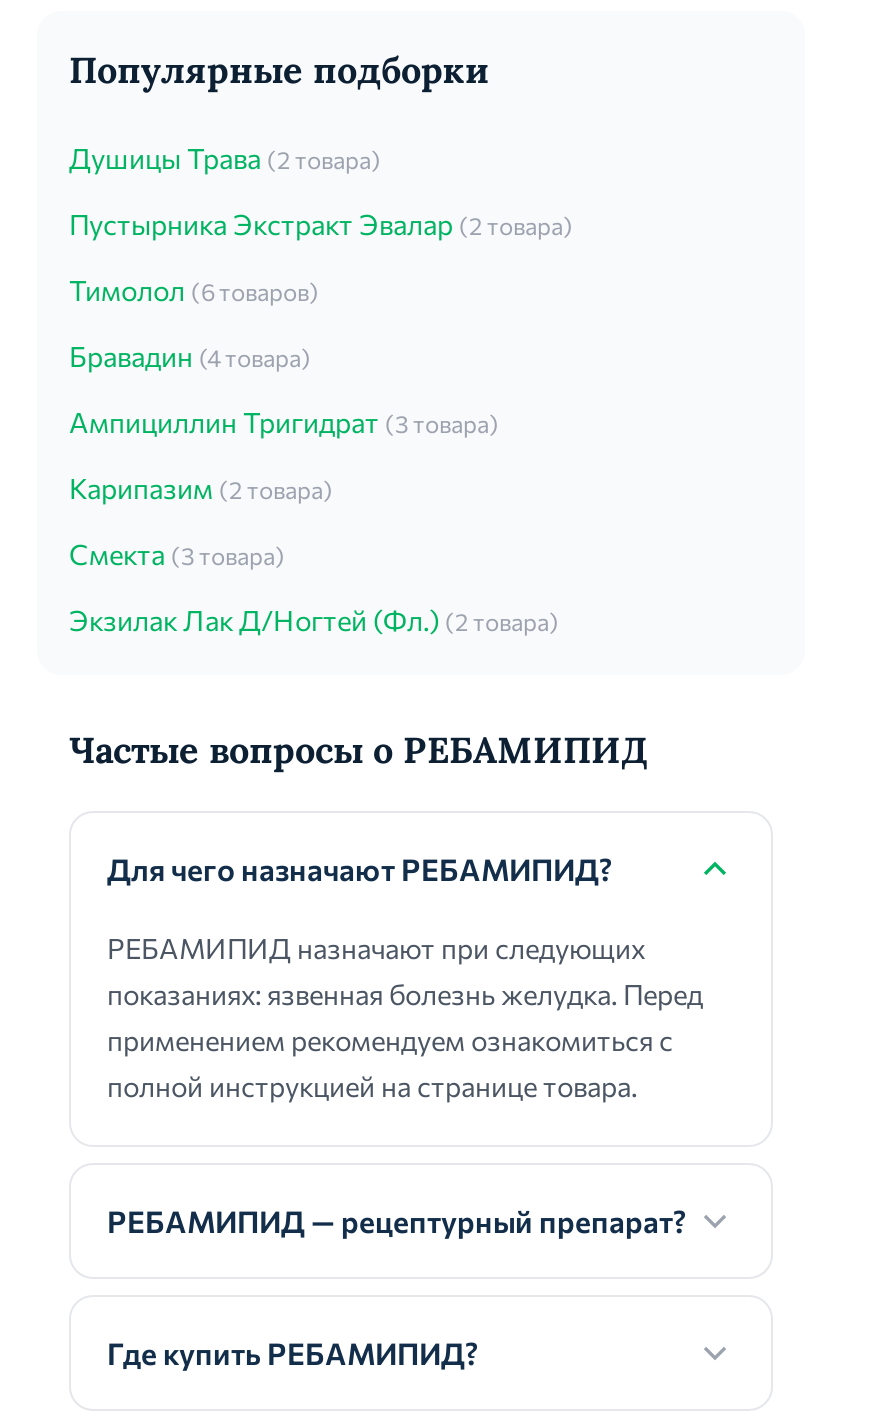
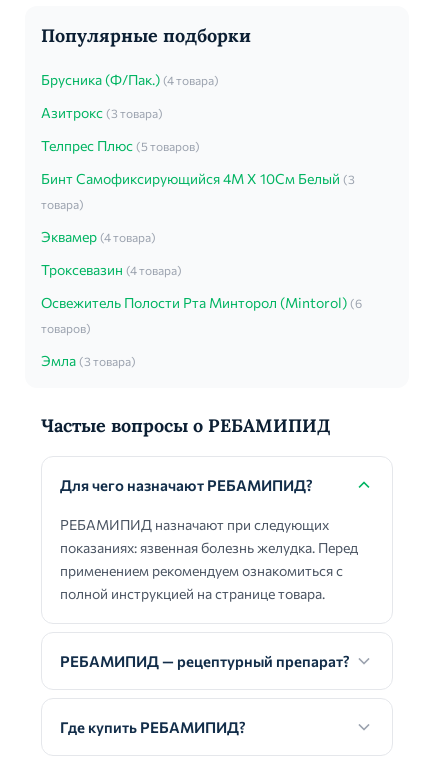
- Душицы Трава (2 товара)
- Пустырника Экстракт Эвалар (2 товара)
- Тимолол (6 товаров)
- Бравадин (4 товара)
- Ампициллин Тригидрат (3 товара)
- Карипазим (2 товара)
- Смекта (3 товара)
- Экзилак Лак Д/Ногтей (Фл.) (2 товара)
+ Брусника (Ф/Пак.) (4 товара)
+ Азитрокс (3 товара)
+ Телпрес Плюс (5 товаров)
+ Бинт Самофиксирующийся 4М Х 10См Белый (3
+ товара)
+ Эквамер (4 товара)
+ Троксевазин (4 товара)
+ Освежитель Полости Рта Минторол (Mintorol) (6
+ товаров)
+ Эмла (3 товара)
